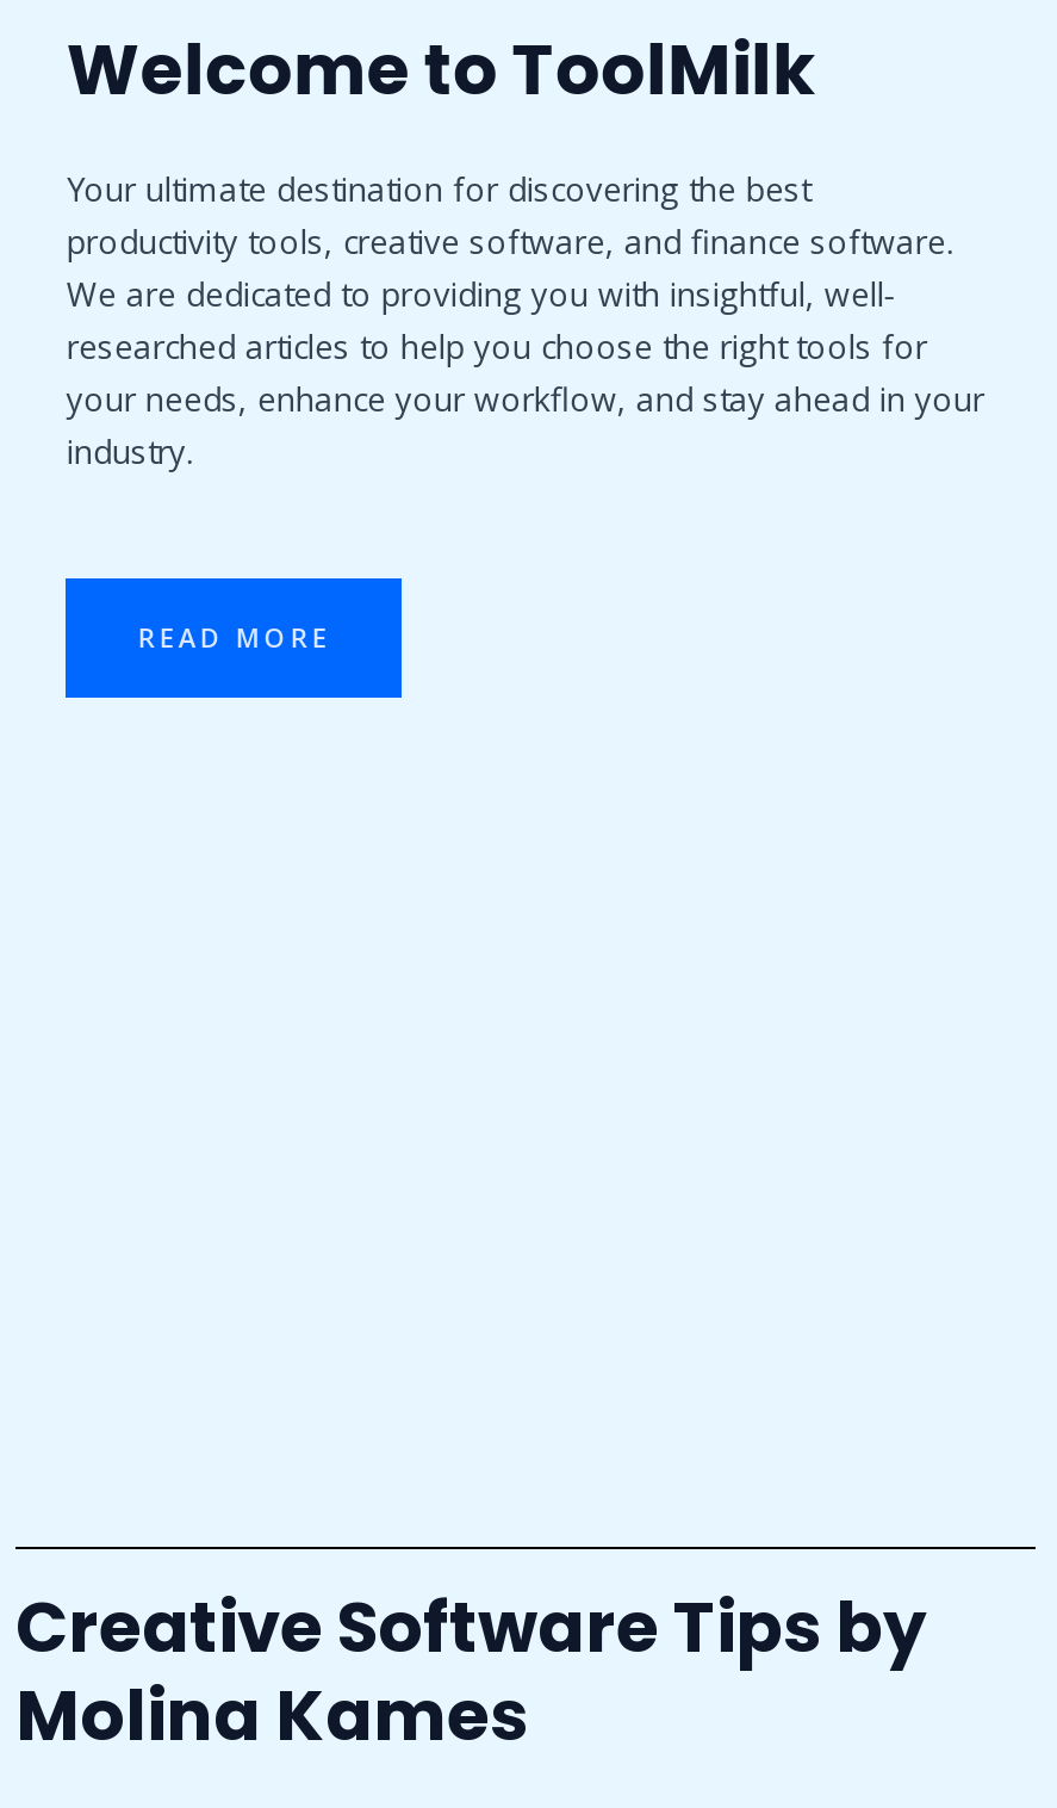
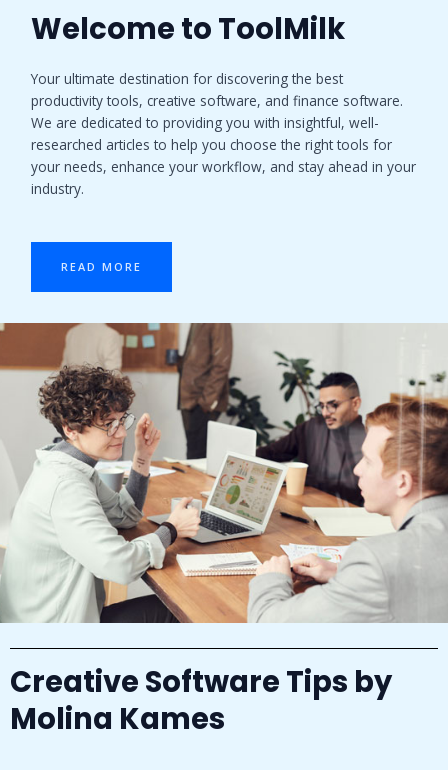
+ [image]
